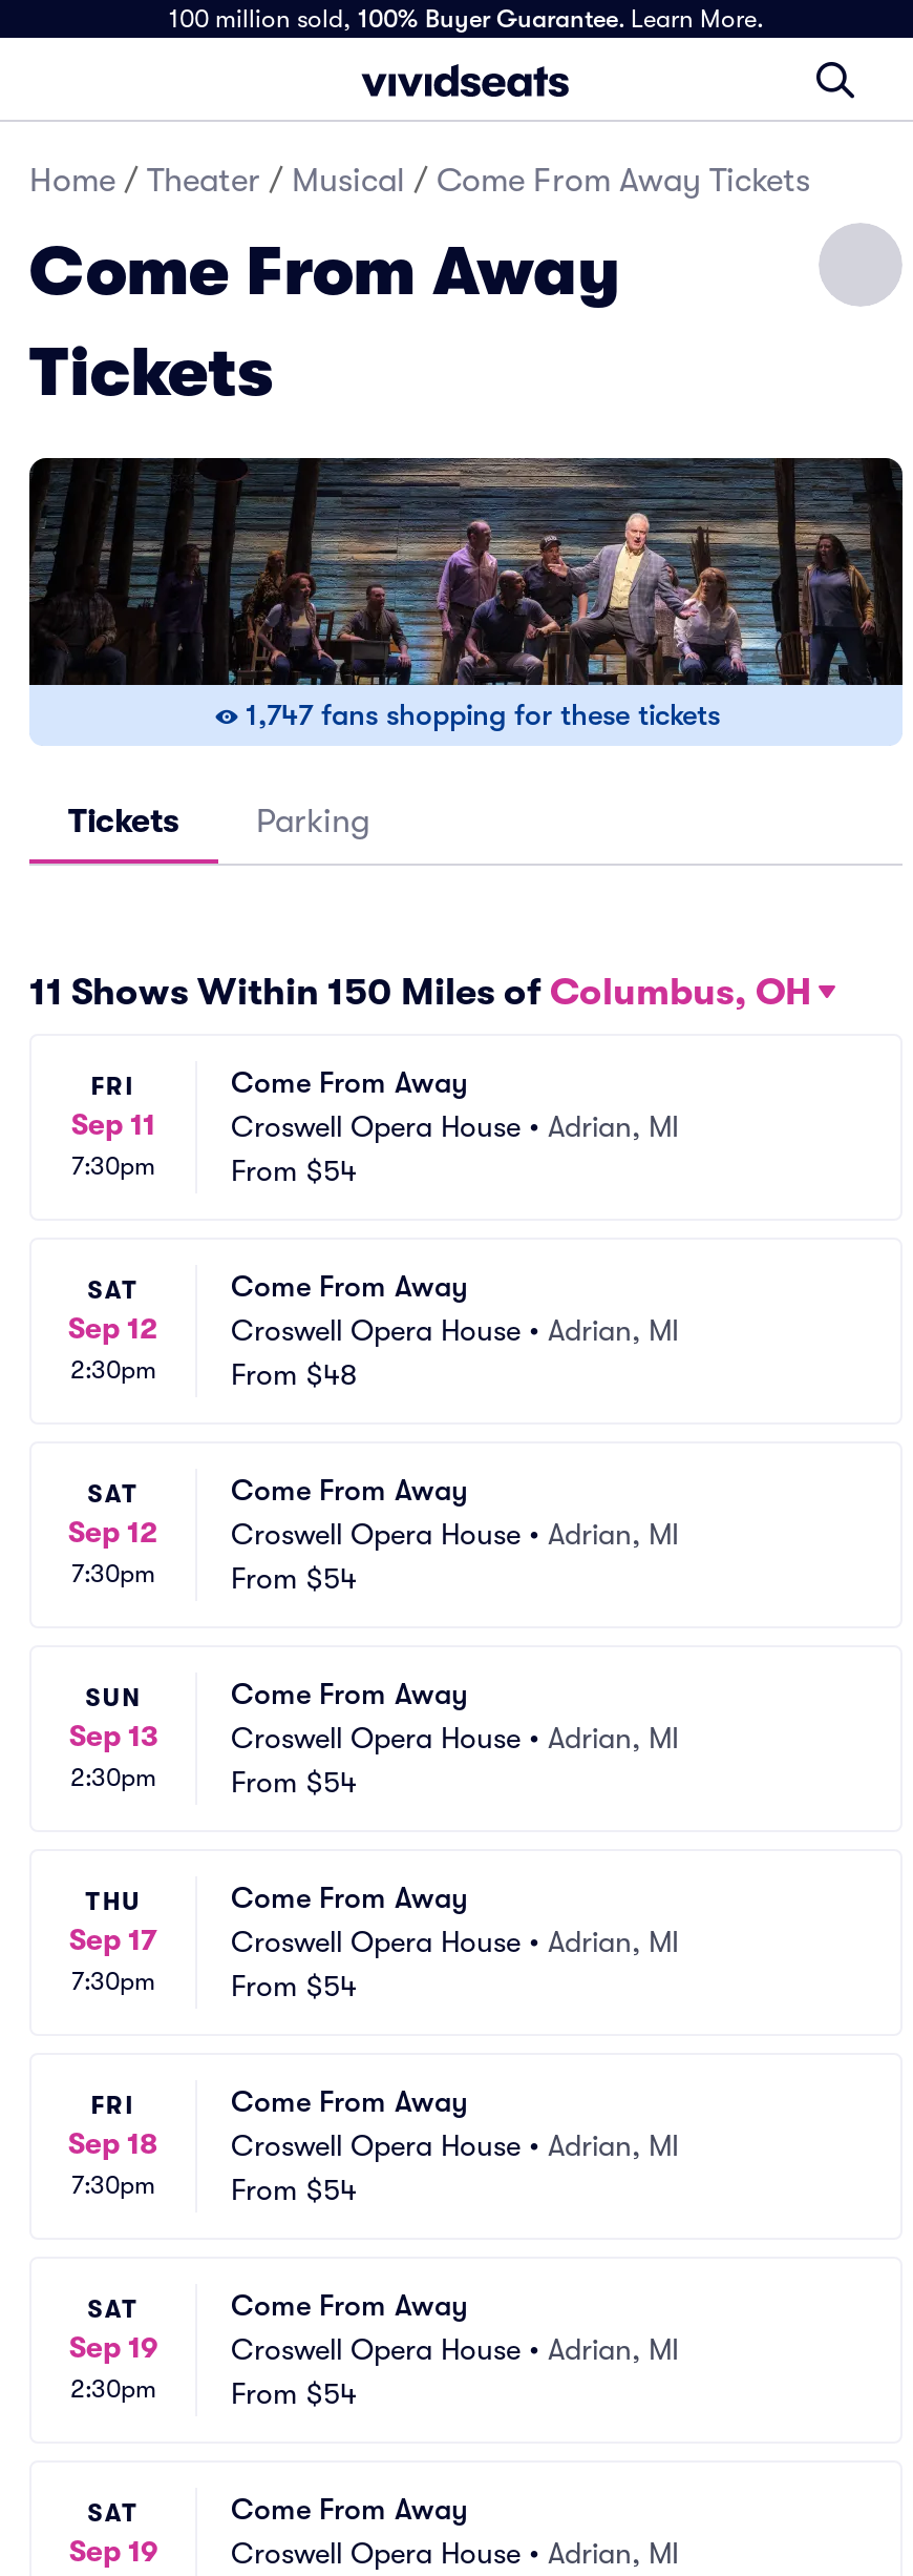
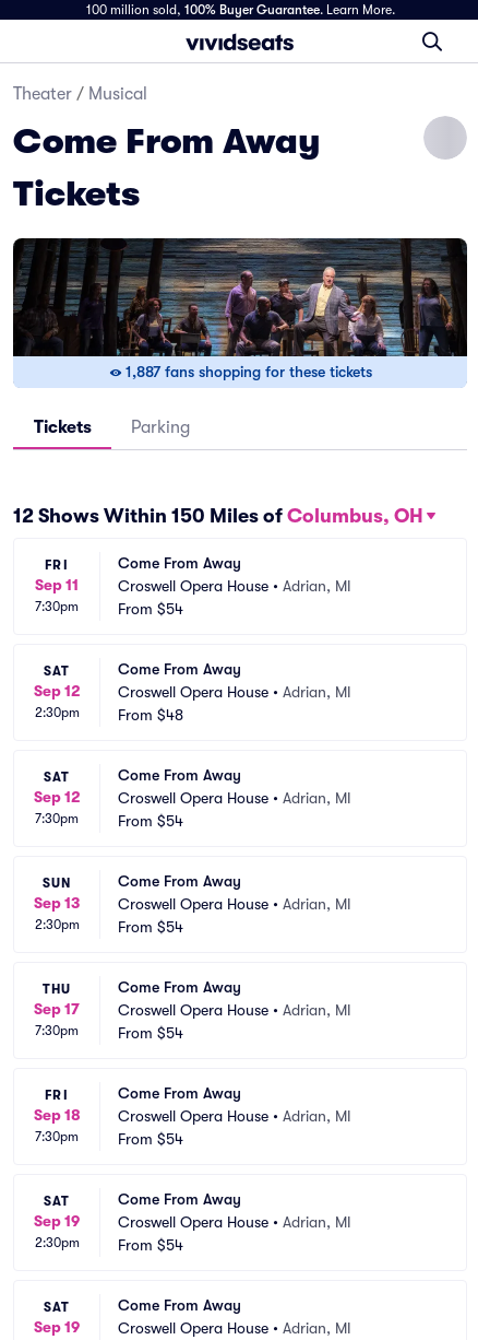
- Home / Theater / Musical / Come From Away Tickets
+ Theater / Musical

- 1,747 fans shopping for these tickets
+ 1,887 fans shopping for these tickets

- 11 Shows Within 150 Miles of Columbus, OH
+ 12 Shows Within 150 Miles of Columbus, OH
